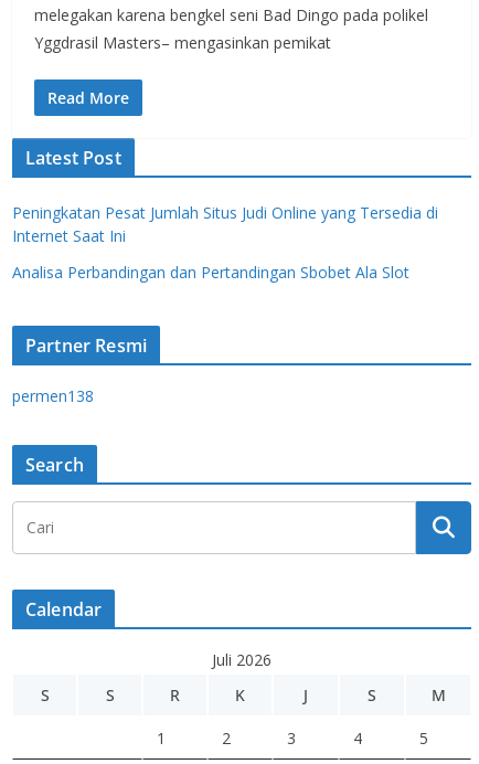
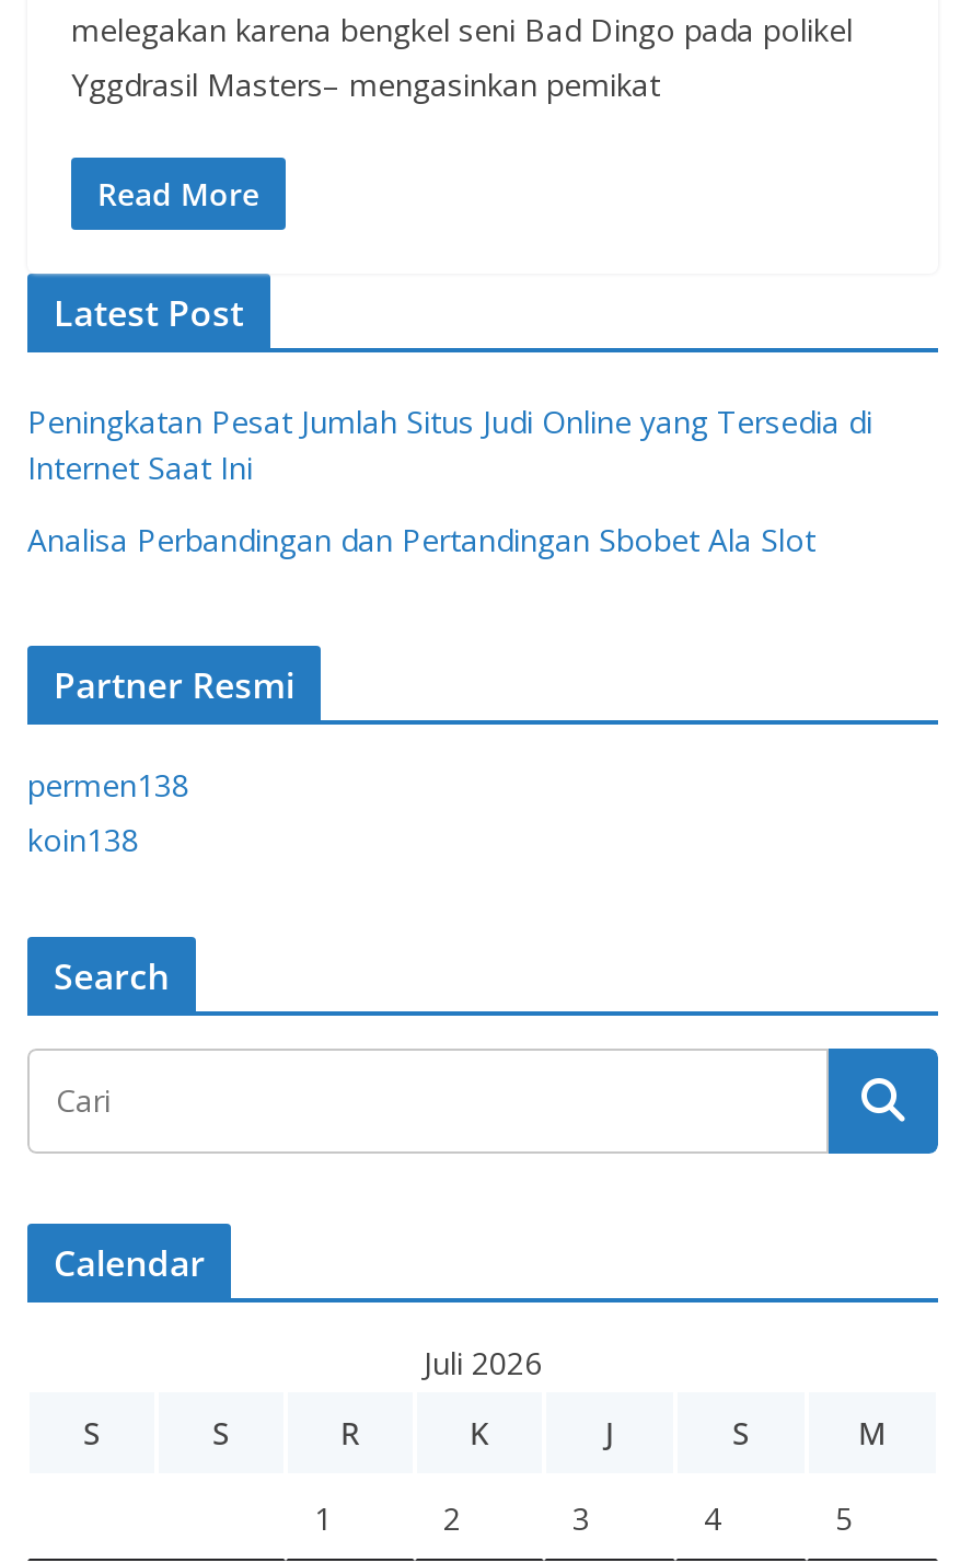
+ koin138
